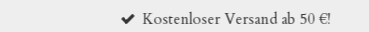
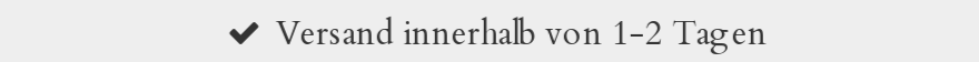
- Kostenloser Versand ab 50 €!
+ Versand innerhalb von 1-2 Tagen
